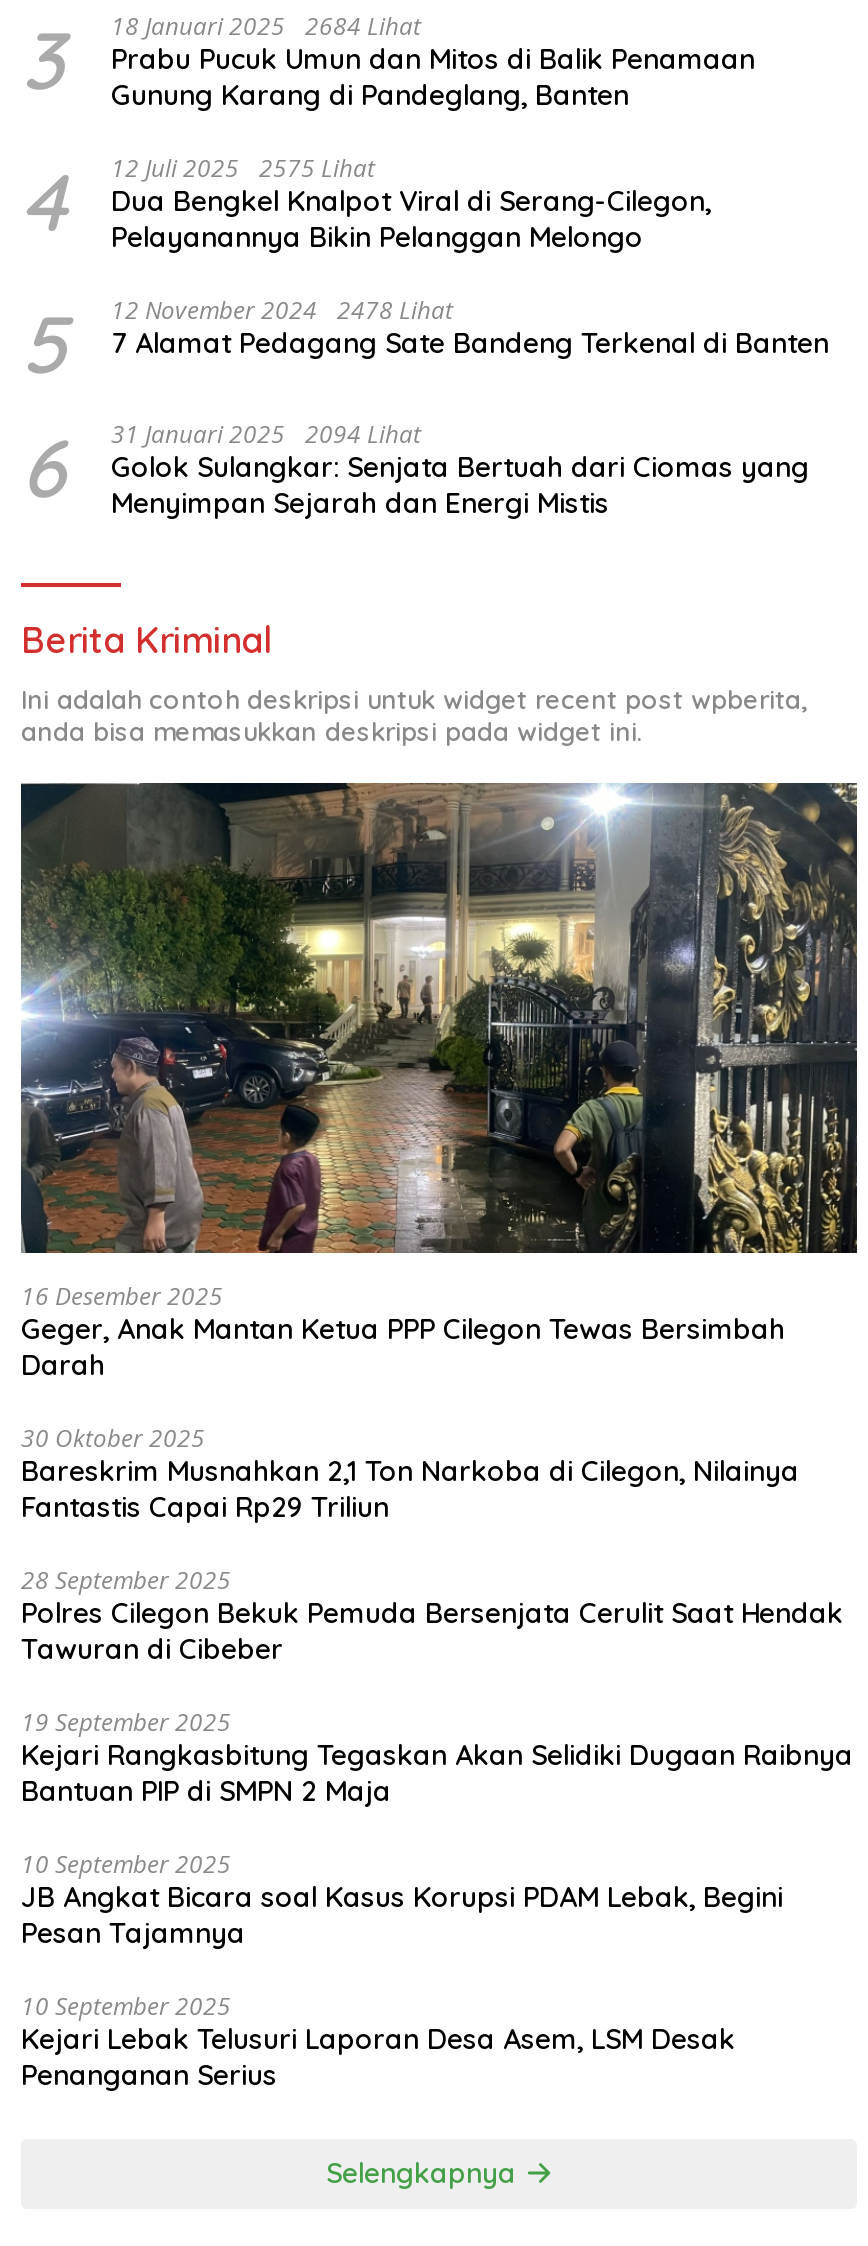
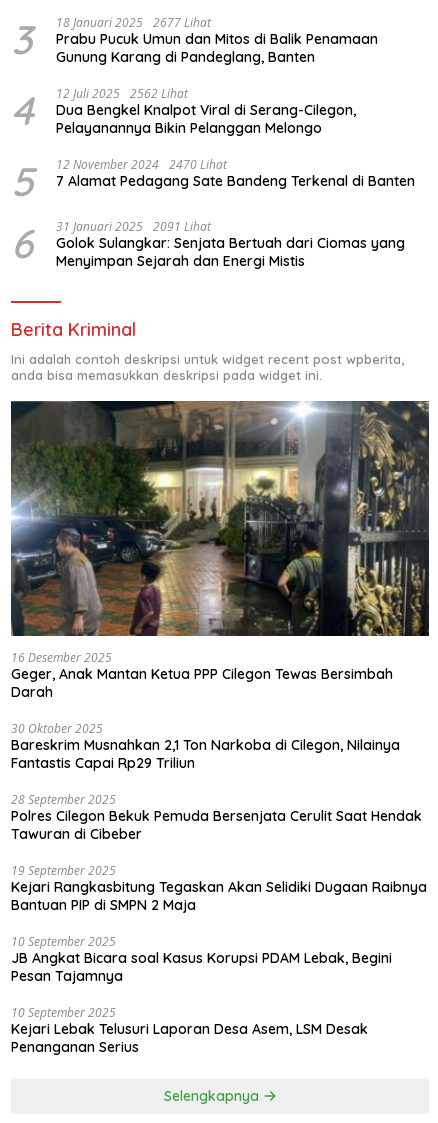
- 18 Januari 2025 2684 Lihat
+ 18 Januari 2025 2677 Lihat

- 4 12 Juli 2025 2575 Lihat Dua Bengkel Knalpot Viral di Serang-Cilegon, Pelayanannya Bikin Pelanggan Melongo
+ 4 12 Juli 2025 2562 Lihat Dua Bengkel Knalpot Viral di Serang-Cilegon, Pelayanannya Bikin Pelanggan Melongo

- 12 November 2024 2478 Lihat
+ 12 November 2024 2470 Lihat

- 31 Januari 2025 2094 Lihat
+ 31 Januari 2025 2091 Lihat
